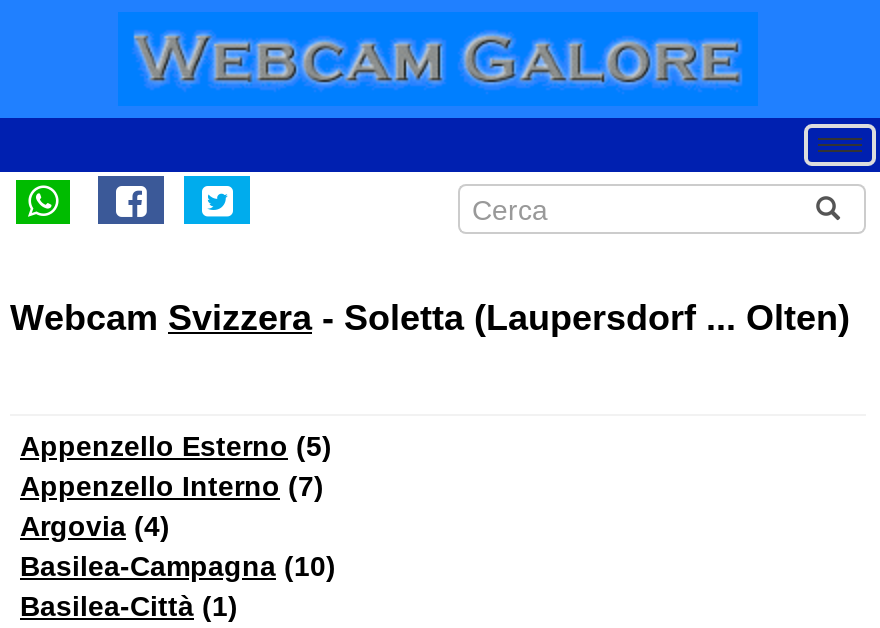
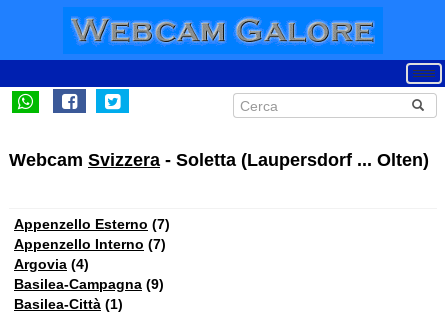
- Appenzello Esterno (5)
+ Appenzello Esterno (7)

- Basilea-Campagna (10)
+ Basilea-Campagna (9)
